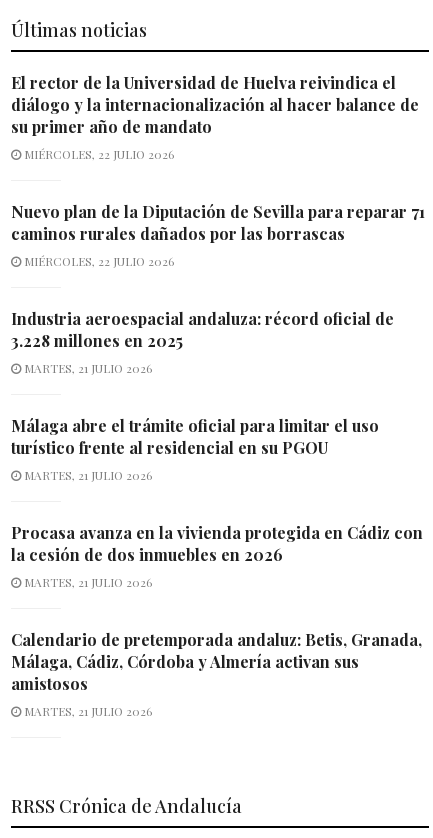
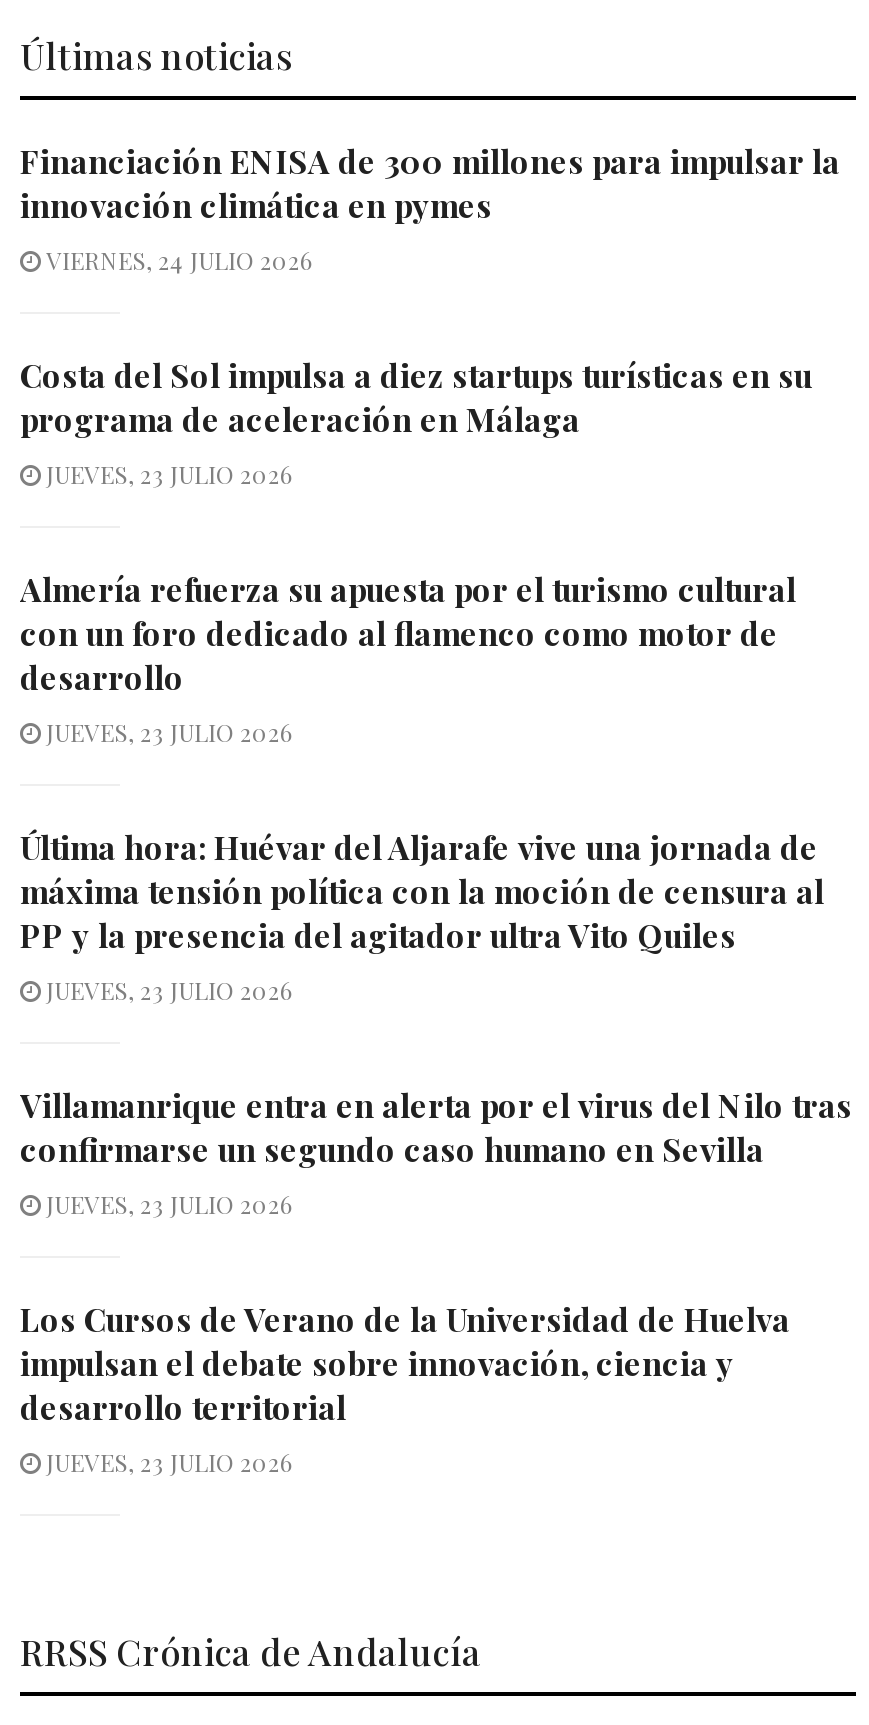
- El rector de la Universidad de Huelva reivindica el
- diálogo y la internacionalización al hacer balance de
- su primer año de mandato
- MIÉRCOLES, 22 JULIO 2026
+ Financiación ENISA de 300 millones para impulsar la
+ innovación climática en pymes
+ VIERNES, 24 JULIO 2026

- Nuevo plan de la Diputación de Sevilla para reparar 71
- caminos rurales dañados por las borrascas
- MIÉRCOLES, 22 JULIO 2026
+ Costa del Sol impulsa a diez startups turísticas en su
+ programa de aceleración en Málaga
+ JUEVES, 23 JULIO 2026

- Industria aeroespacial andaluza: récord oficial de
- 3.228 millones en 2025
- MARTES, 21 JULIO 2026
+ Almería refuerza su apuesta por el turismo cultural
+ con un foro dedicado al flamenco como motor de
+ desarrollo
+ JUEVES, 23 JULIO 2026

- Málaga abre el trámite oficial para limitar el uso
- turístico frente al residencial en su PGOU
- MARTES, 21 JULIO 2026
+ Última hora: Huévar del Aljarafe vive una jornada de
+ máxima tensión política con la moción de censura al
+ PP y la presencia del agitador ultra Vito Quiles
+ JUEVES, 23 JULIO 2026

- Procasa avanza en la vivienda protegida en Cádiz con
- la cesión de dos inmuebles en 2026
- MARTES, 21 JULIO 2026
+ Villamanrique entra en alerta por el virus del Nilo tras
+ confirmarse un segundo caso humano en Sevilla
+ JUEVES, 23 JULIO 2026

- Calendario de pretemporada andaluz: Betis, Granada,
- Málaga, Cádiz, Córdoba y Almería activan sus
- amistosos
- MARTES, 21 JULIO 2026
+ Los Cursos de Verano de la Universidad de Huelva
+ impulsan el debate sobre innovación, ciencia y
+ desarrollo territorial
+ JUEVES, 23 JULIO 2026
